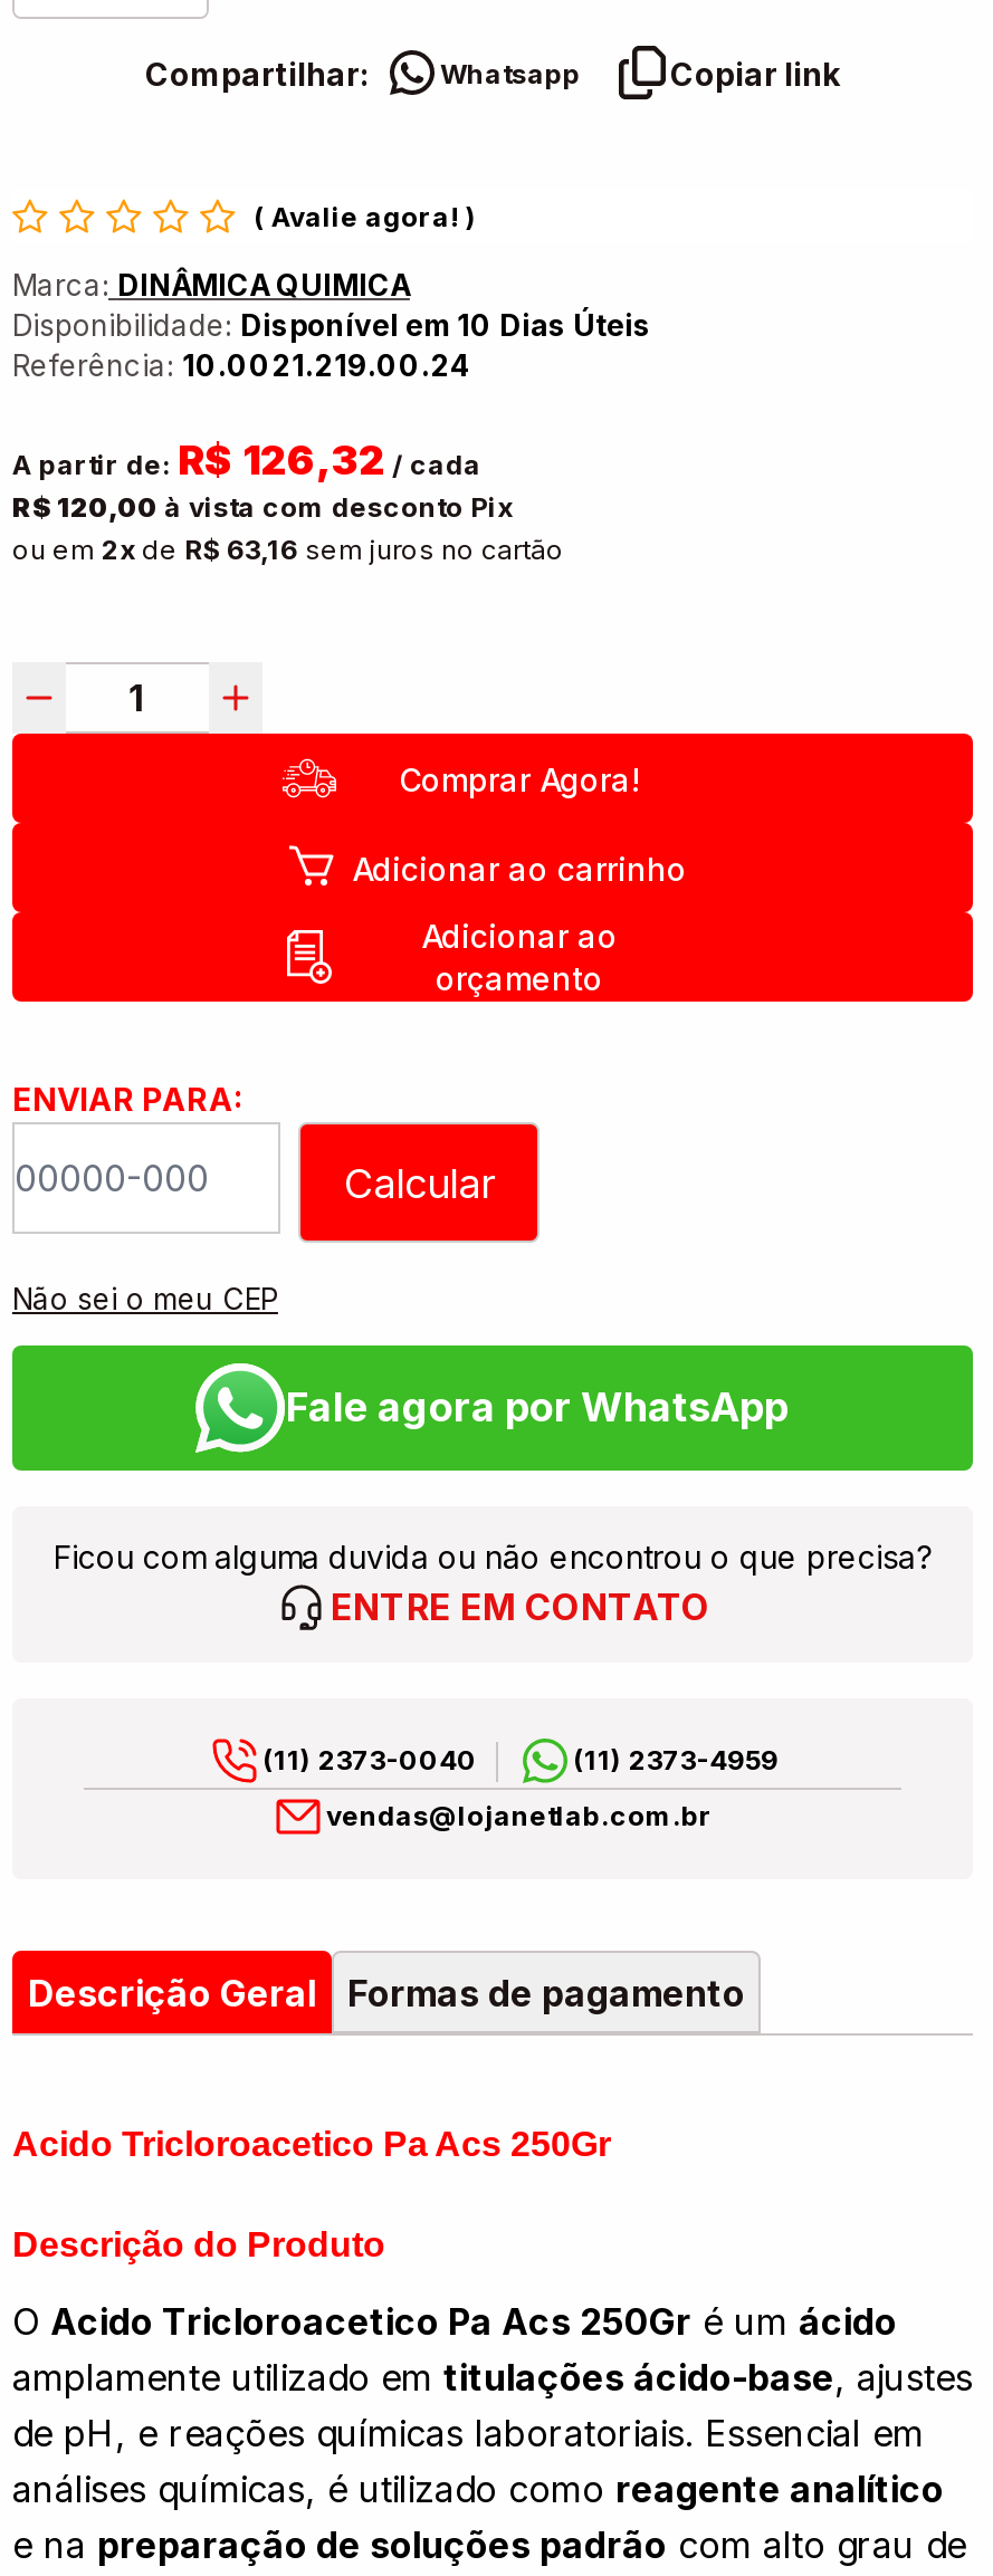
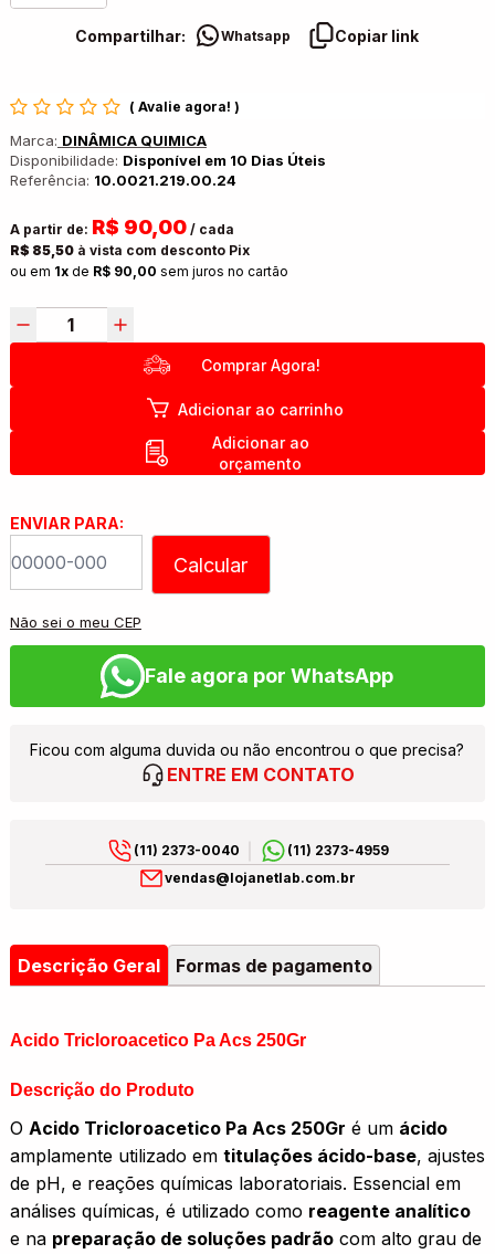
- A partir de: R$ 126,32 / cada
+ A partir de: R$ 90,00 / cada

- R$ 120,00 à vista com desconto Pix
+ R$ 85,50 à vista com desconto Pix

- ou em 2x de R$ 63,16 sem juros no cartão
+ ou em 1x de R$ 90,00 sem juros no cartão
